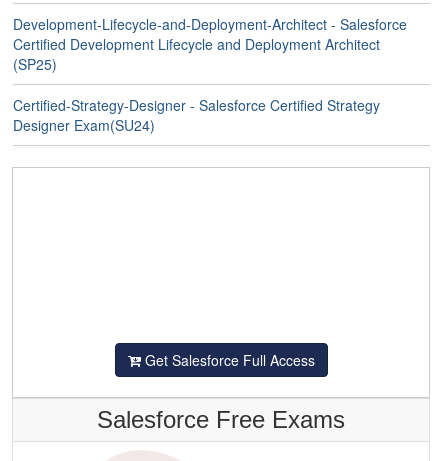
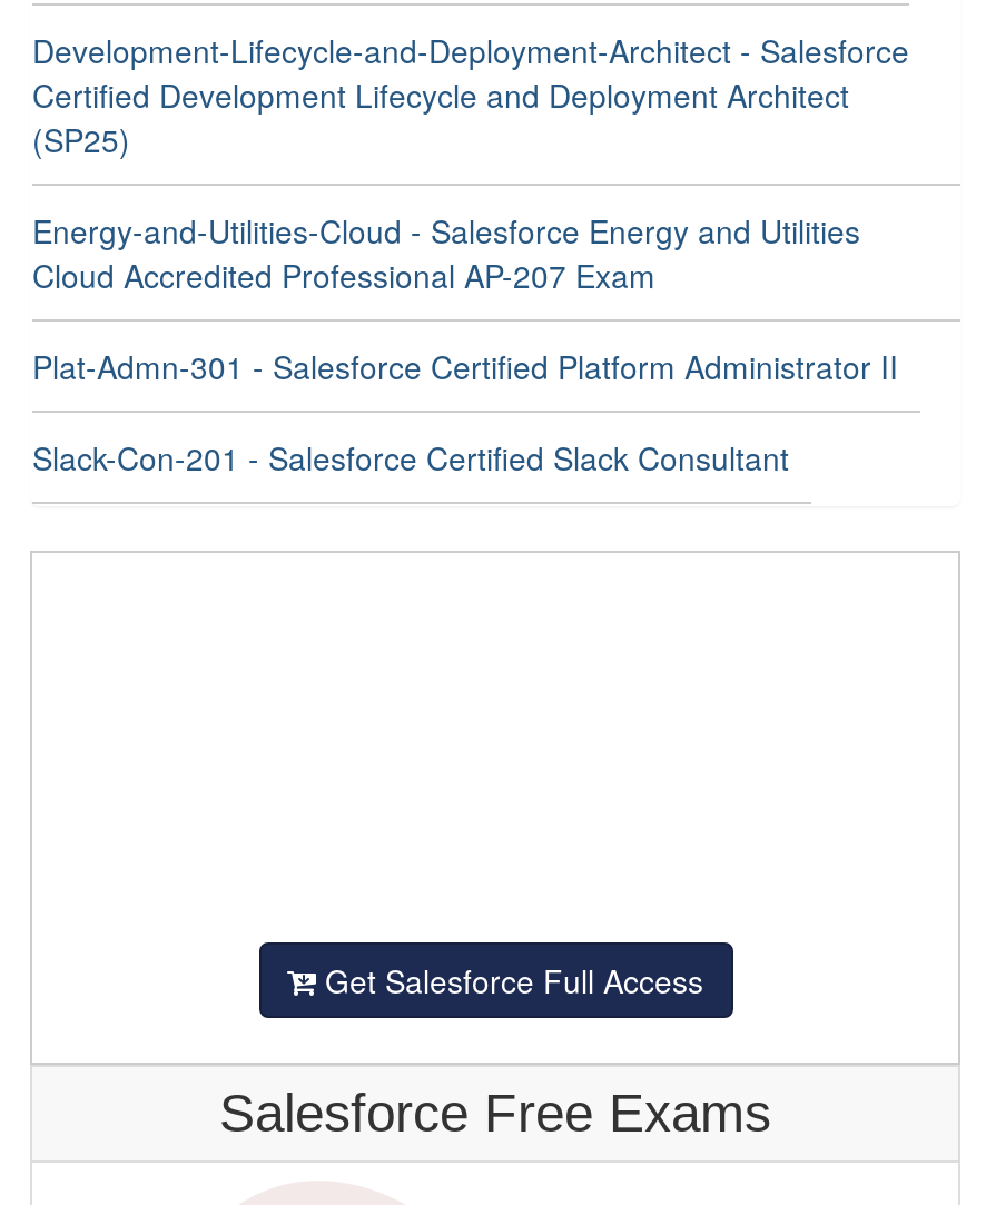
- Certified-Strategy-Designer - Salesforce Certified Strategy
- Designer Exam(SU24)
+ Energy-and-Utilities-Cloud - Salesforce Energy and Utilities
+ Cloud Accredited Professional AP-207 Exam
+ Plat-Admn-301 - Salesforce Certified Platform Administrator II
+ Slack-Con-201 - Salesforce Certified Slack Consultant
